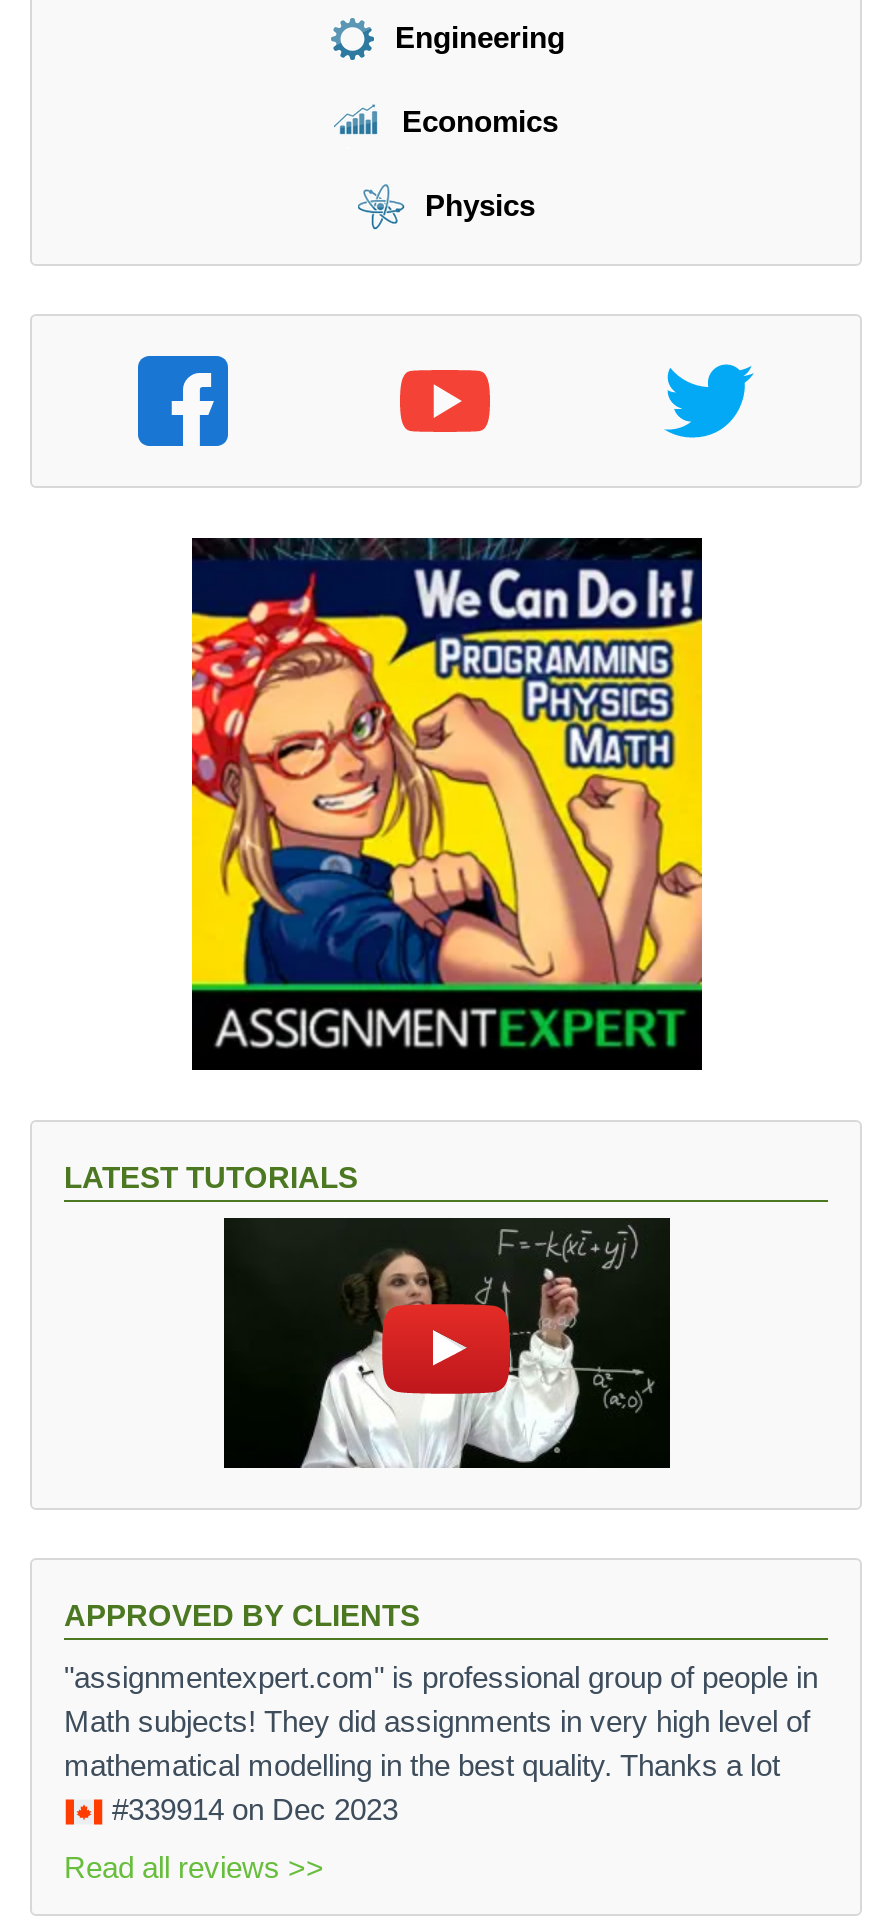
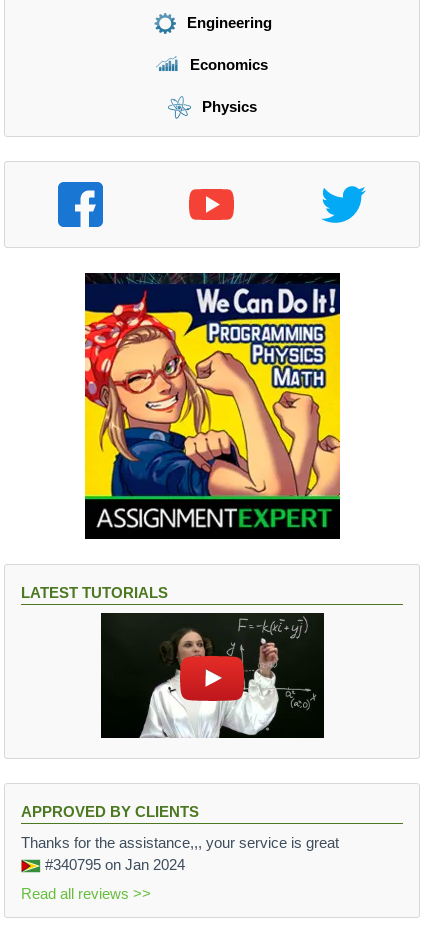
- "assignmentexpert.com" is professional group of people in
- Math subjects! They did assignments in very high level of
- mathematical modelling in the best quality. Thanks a lot
- #339914 on Dec 2023
+ Thanks for the assistance,,, your service is great
+ #340795 on Jan 2024
